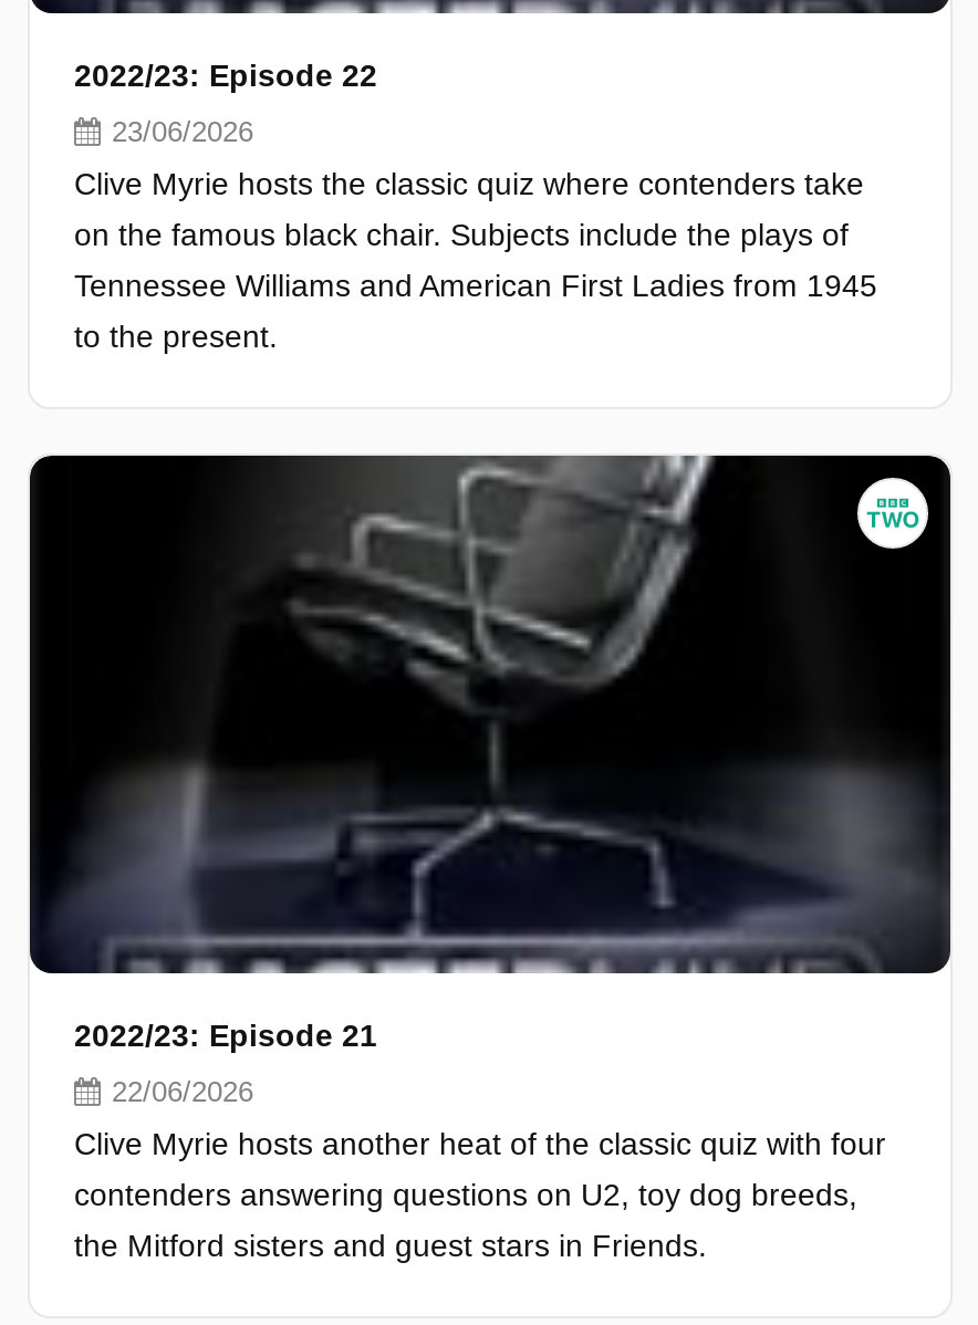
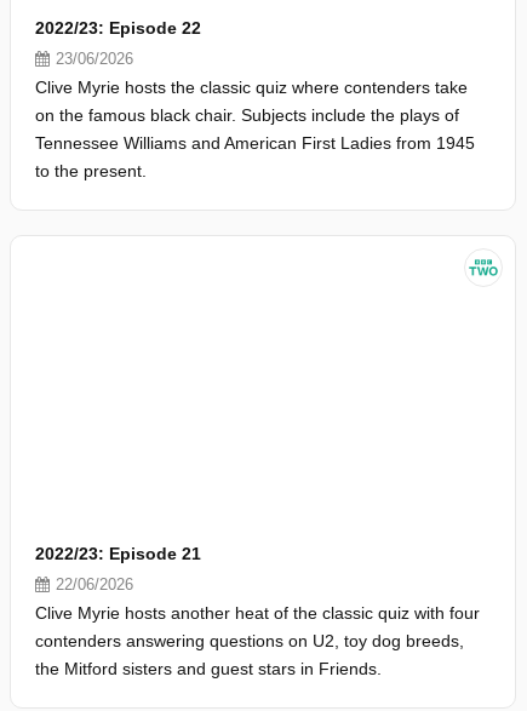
- [image]
